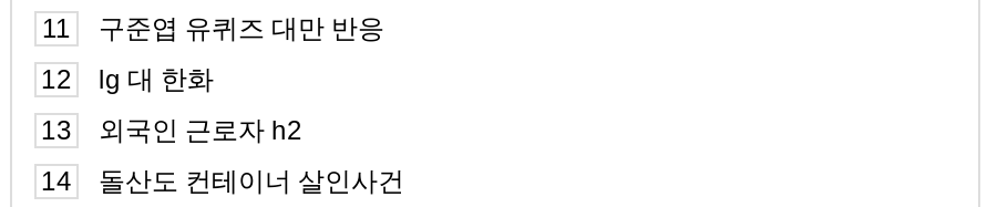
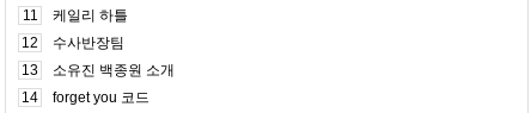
- 구준엽 유퀴즈 대만 반응
+ 케일리 하틀

- lg 대 한화
+ 수사반장팀

- 외국인 근로자 h2
+ 소유진 백종원 소개

- 돌산도 컨테이너 살인사건
+ forget you 코드
